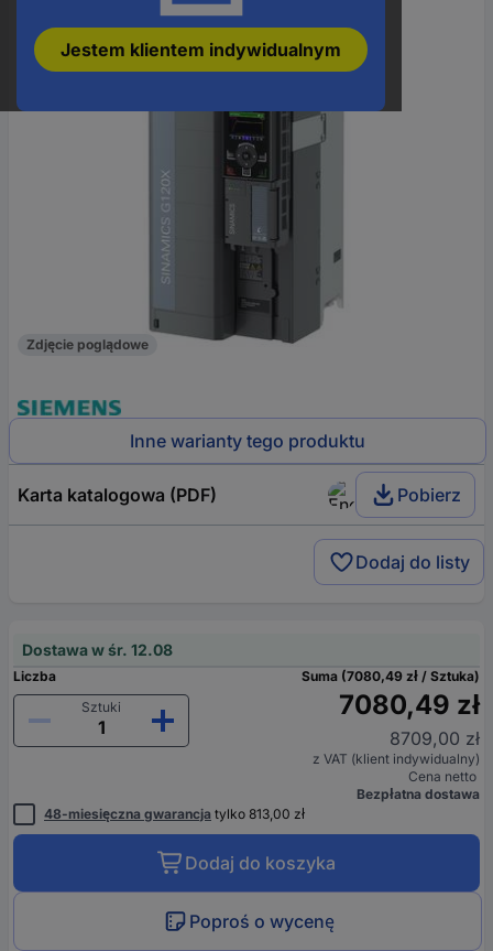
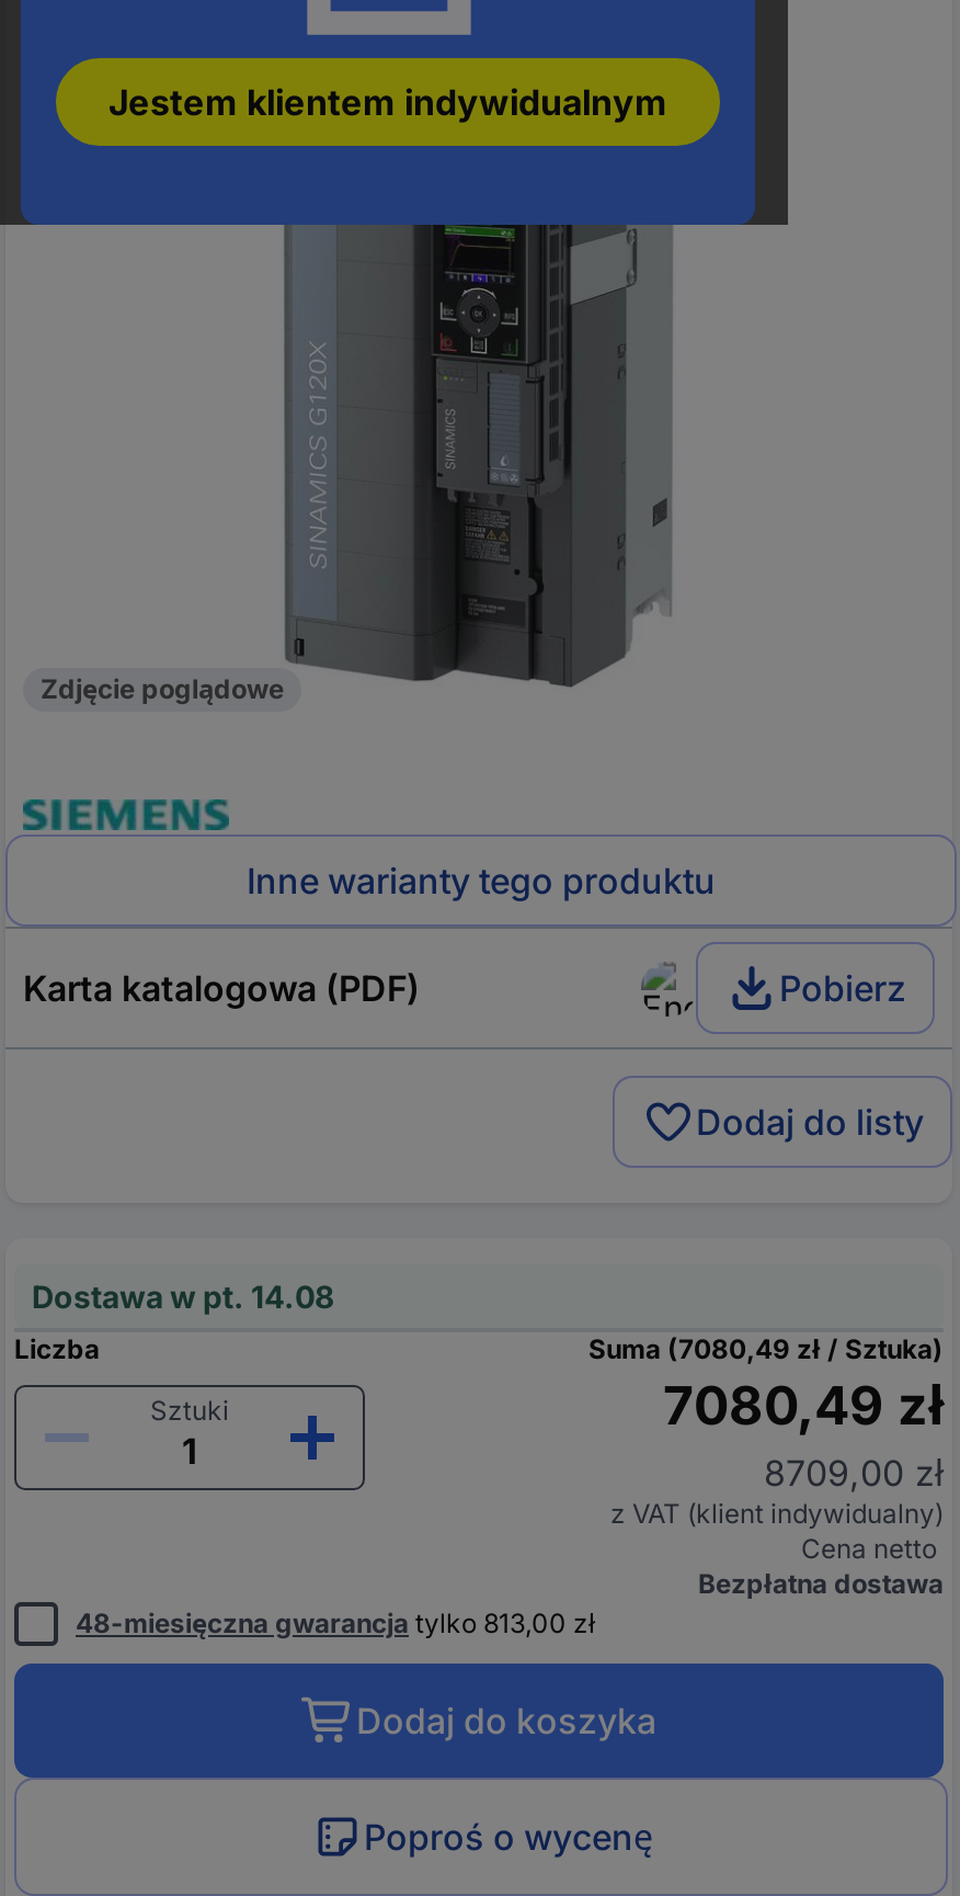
- Dostawa w śr. 12.08
+ Dostawa w pt. 14.08
